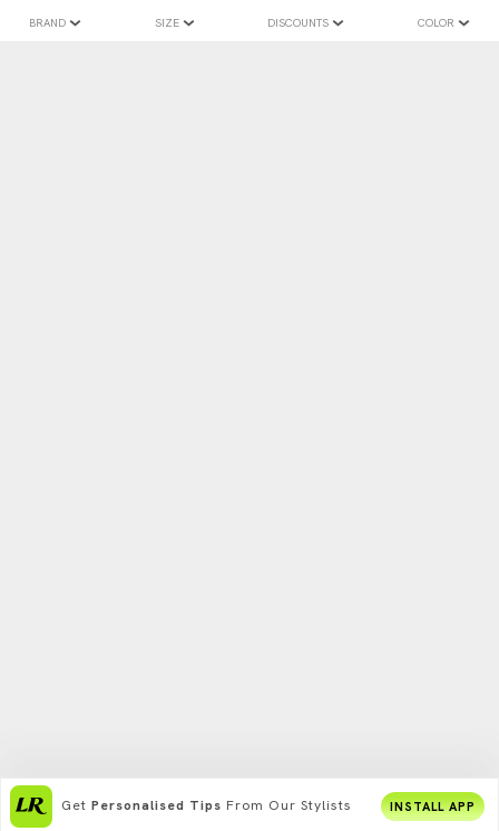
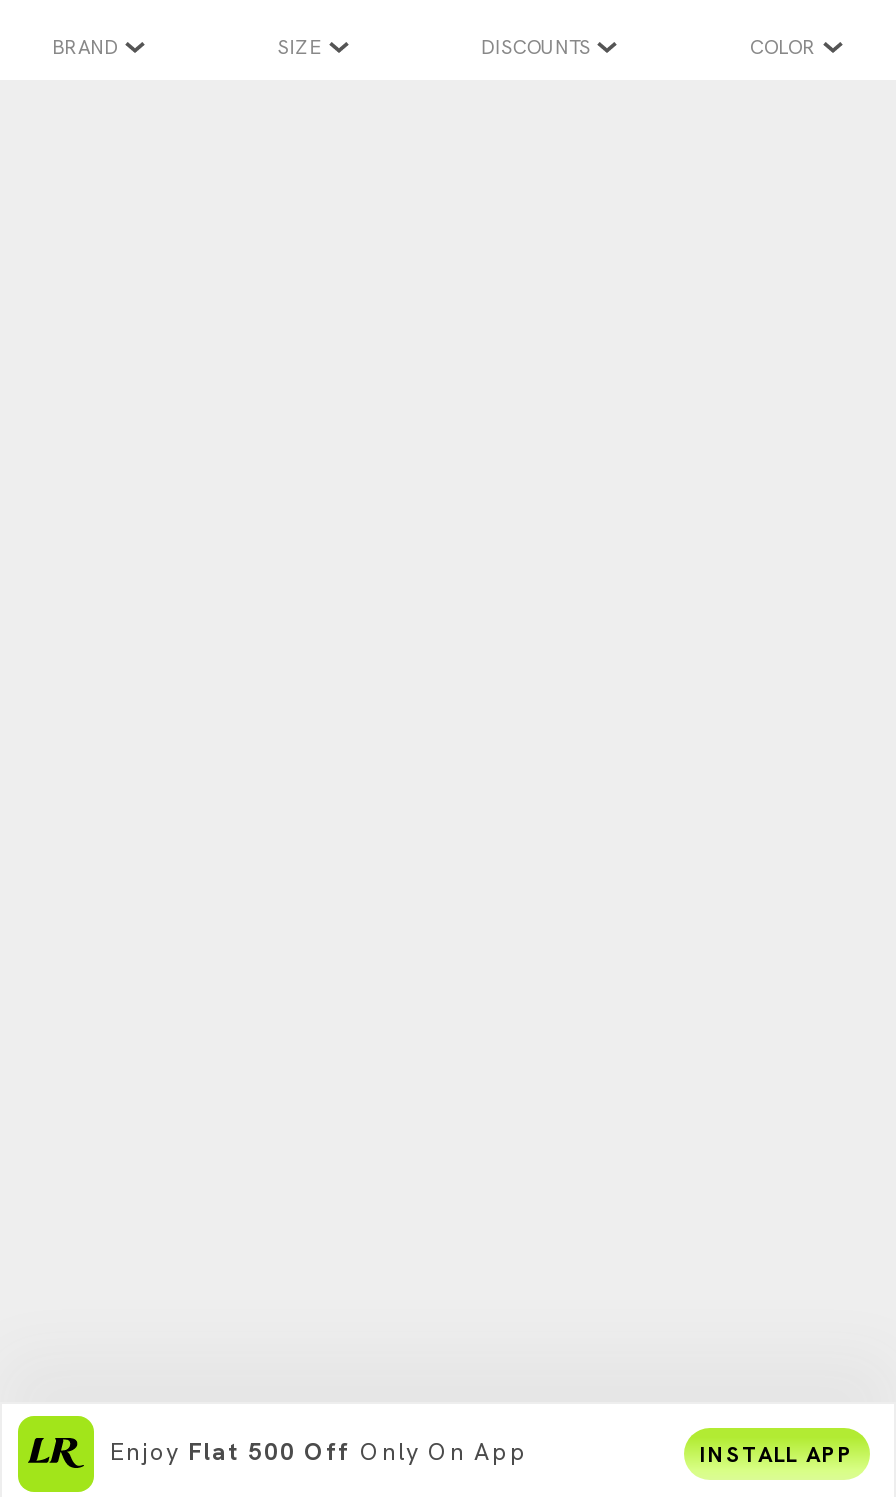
- Get Personalised Tips From Our Stylists
+ Enjoy Flat 500 Off Only On App
